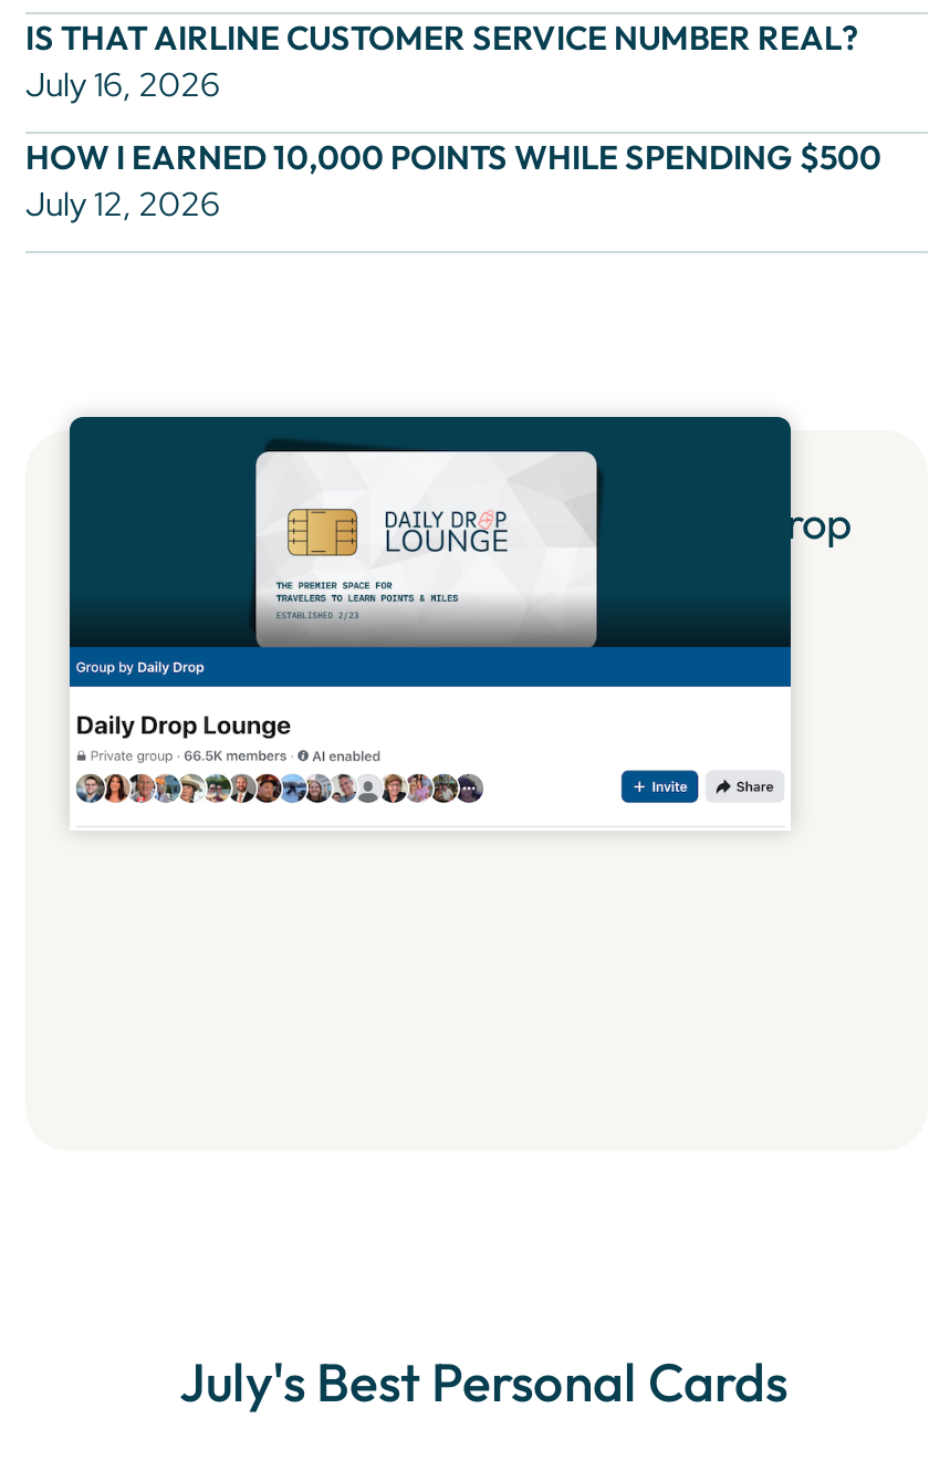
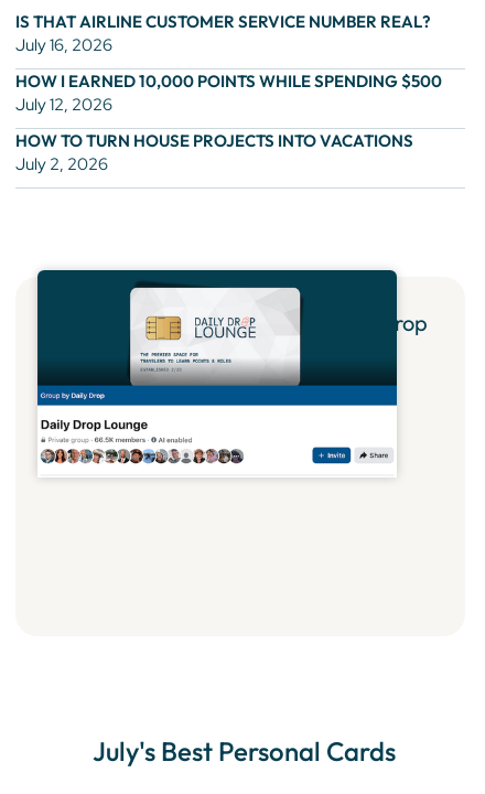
+ HOW TO TURN HOUSE PROJECTS INTO VACATIONS
+ July 2, 2026
